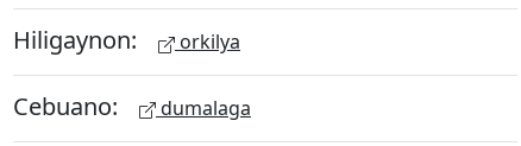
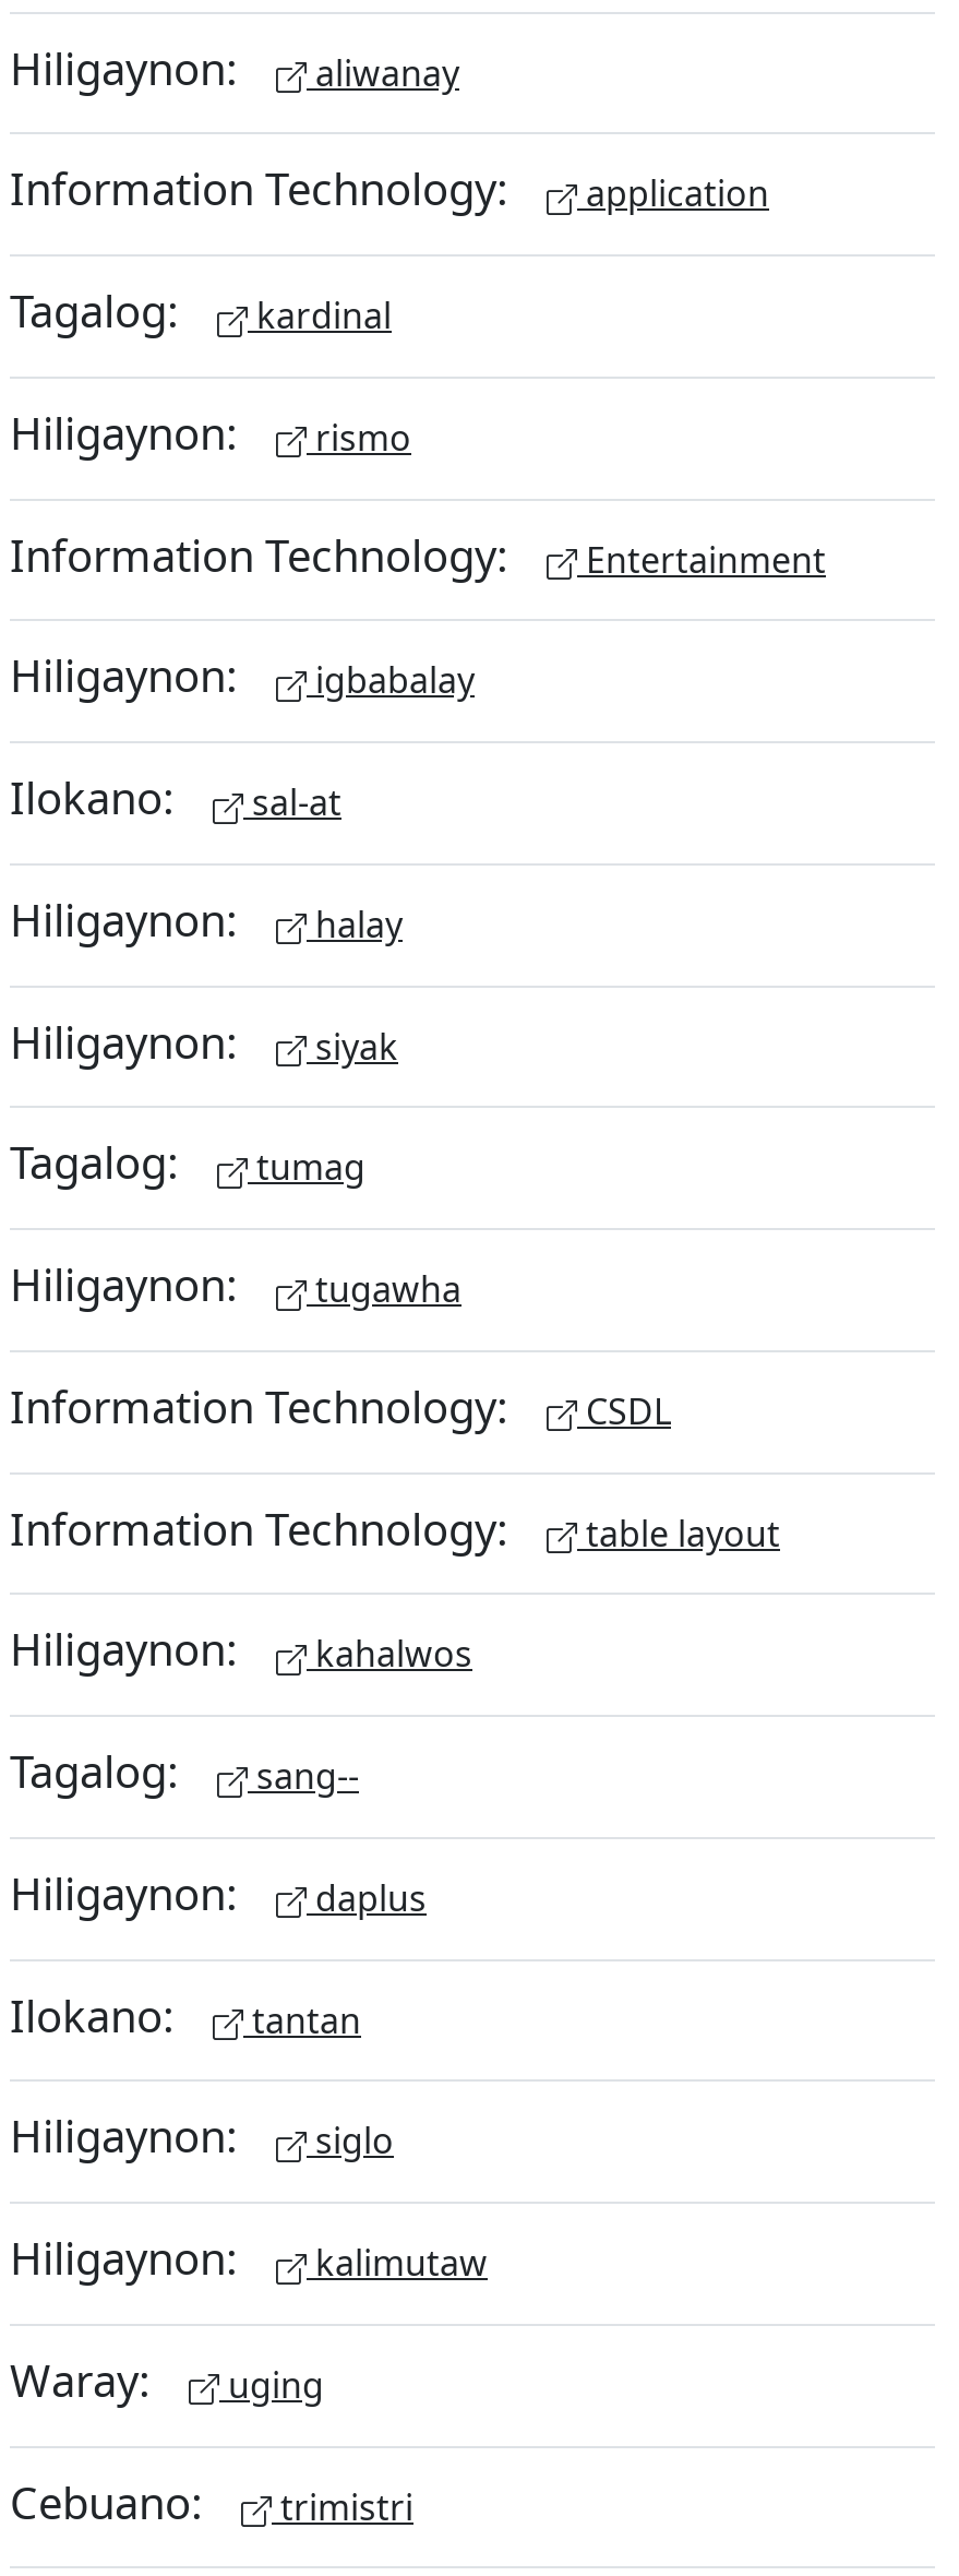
- orkilya
+ aliwanay
+ Information Technology:
+ application
+ Tagalog:
+ kardinal
+ Hiligaynon:
+ rismo
+ Information Technology:
+ Entertainment
+ Hiligaynon:
+ igbabalay
+ Ilokano:
+ sal-at
+ Hiligaynon:
+ halay
+ Hiligaynon:
+ siyak
+ Tagalog:
+ tumag
+ Hiligaynon:
+ tugawha
+ Information Technology:
+ CSDL
+ Information Technology:
+ table layout
+ Hiligaynon:
+ kahalwos
+ Tagalog:
+ sang--
+ Hiligaynon:
+ daplus
+ Ilokano:
+ tantan
+ Hiligaynon:
+ siglo
+ Hiligaynon:
+ kalimutaw
+ Waray:
+ uging

- dumalaga
+ trimistri
